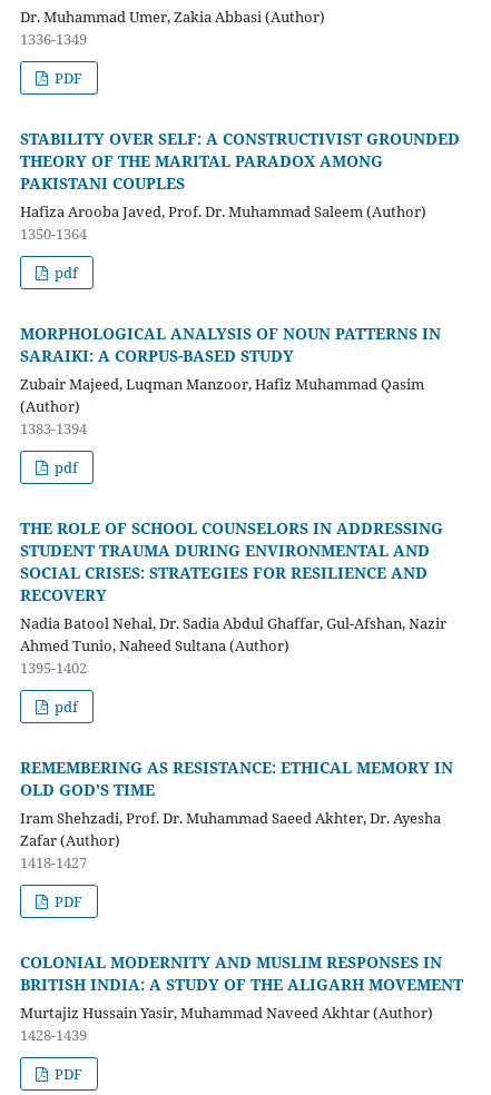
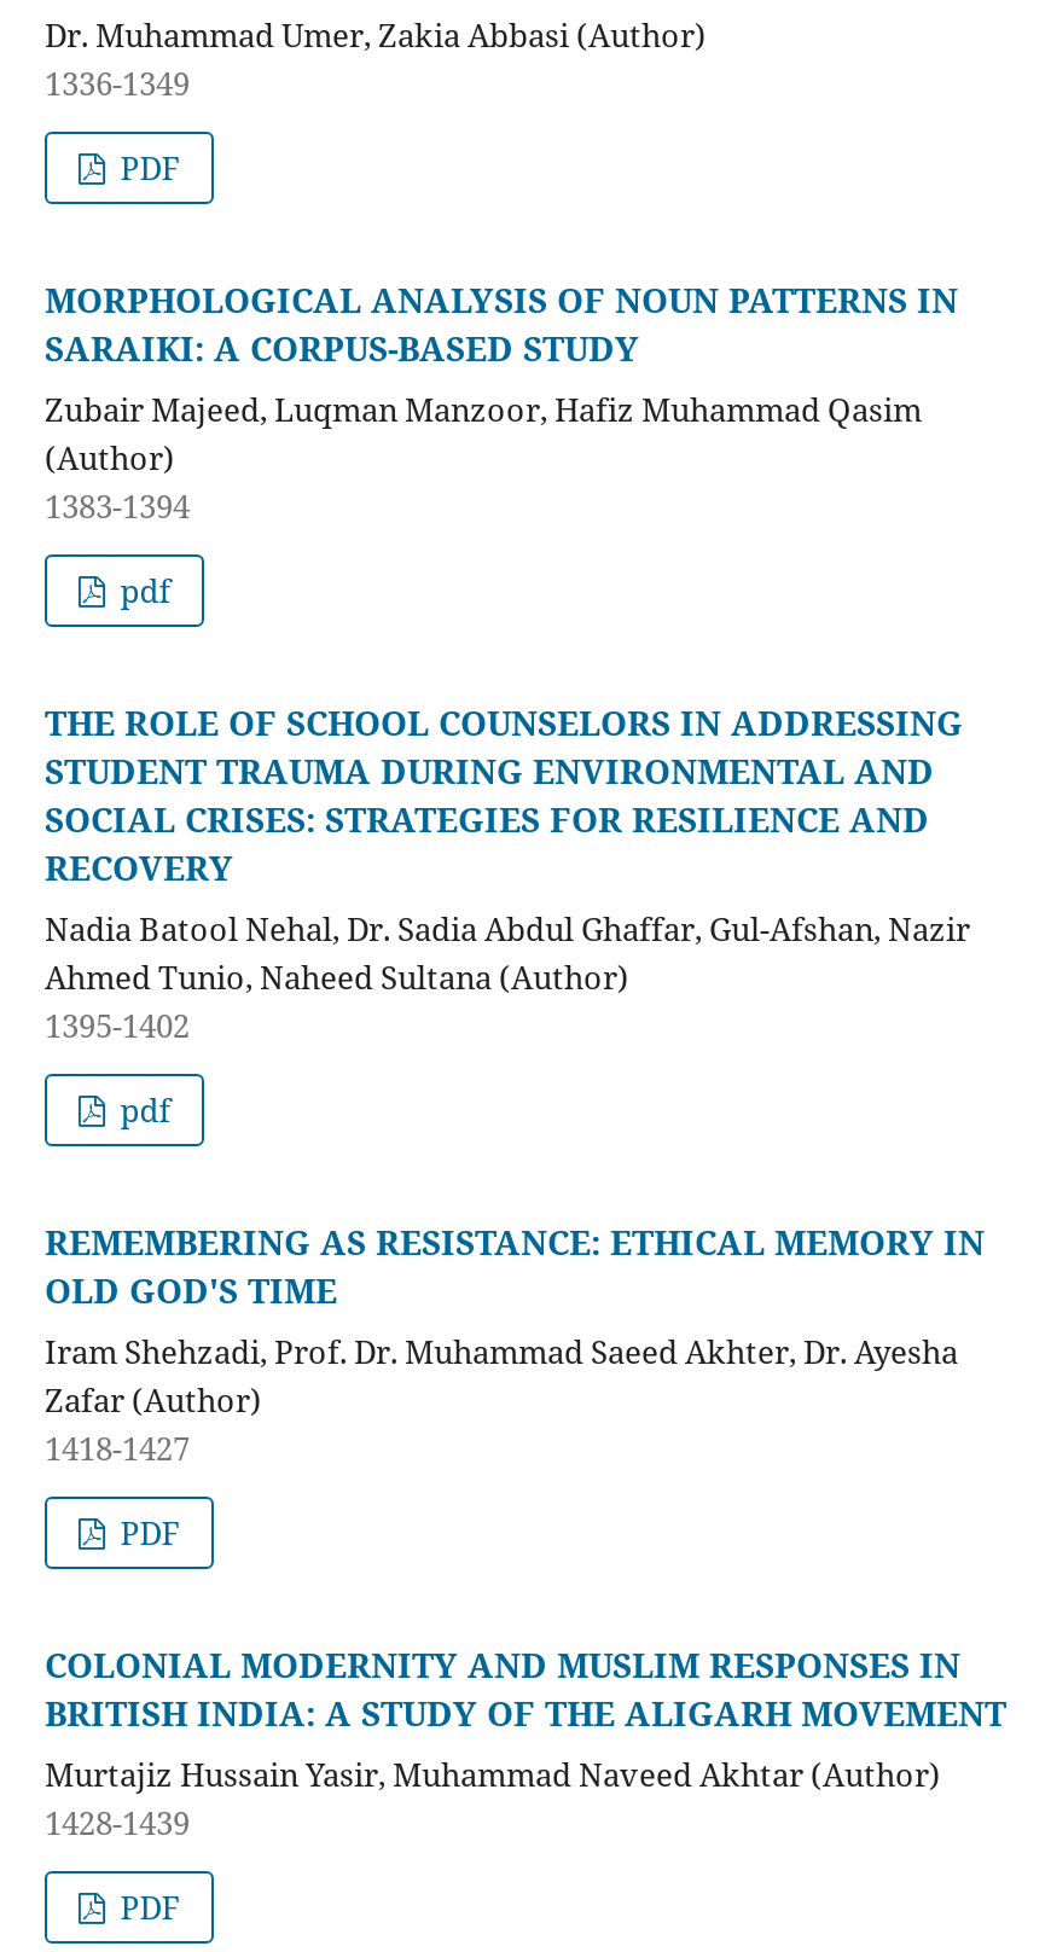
- STABILITY OVER SELF: A CONSTRUCTIVIST GROUNDED
- THEORY OF THE MARITAL PARADOX AMONG
- PAKISTANI COUPLES
- Hafiza Arooba Javed, Prof. Dr. Muhammad Saleem (Author)
- 1350-1364
- pdf
